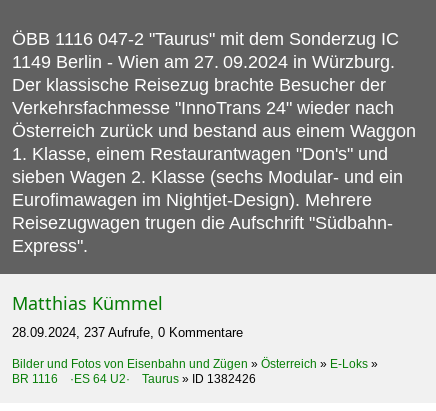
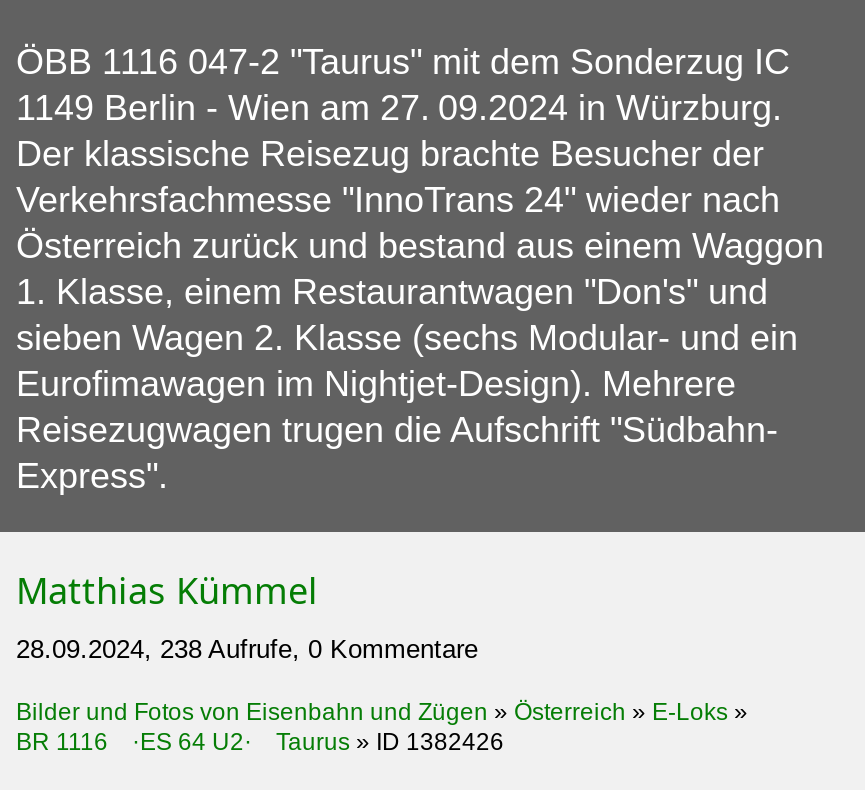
- 28.09.2024, 237 Aufrufe, 0 Kommentare
+ 28.09.2024, 238 Aufrufe, 0 Kommentare
